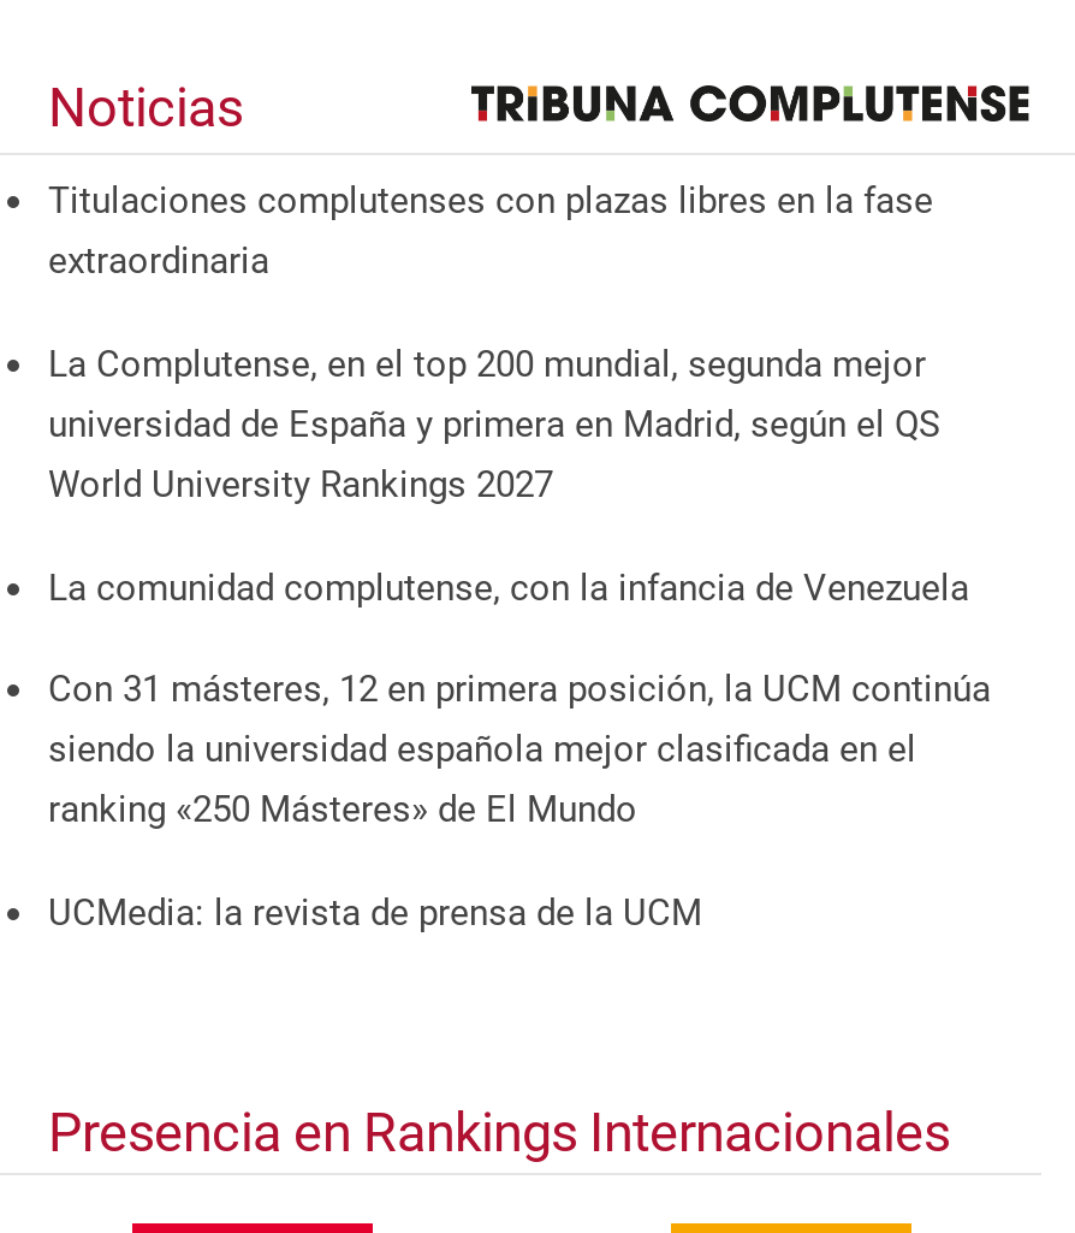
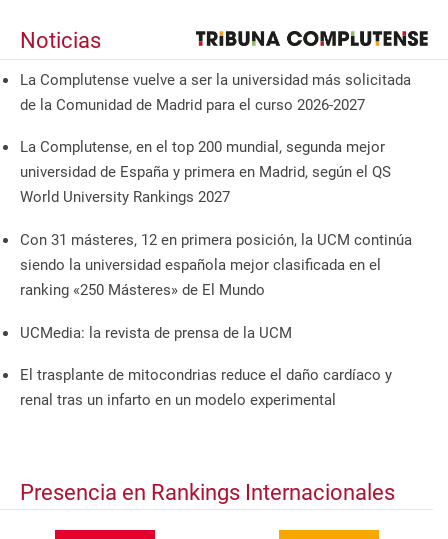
- Titulaciones complutenses con plazas libres en la fase
- extraordinaria
+ La Complutense vuelve a ser la universidad más solicitada
+ de la Comunidad de Madrid para el curso 2026-2027

- La comunidad complutense, con la infancia de Venezuela

moved up: Con 31 másteres, 12 en primera posición, la UCM continúa | siendo la universidad española mejor clasificada en el | ranking «250 Másteres» de El Mundo | UCMedia: la revista de prensa de la UCM

+ El trasplante de mitocondrias reduce el daño cardíaco y
+ renal tras un infarto en un modelo experimental
